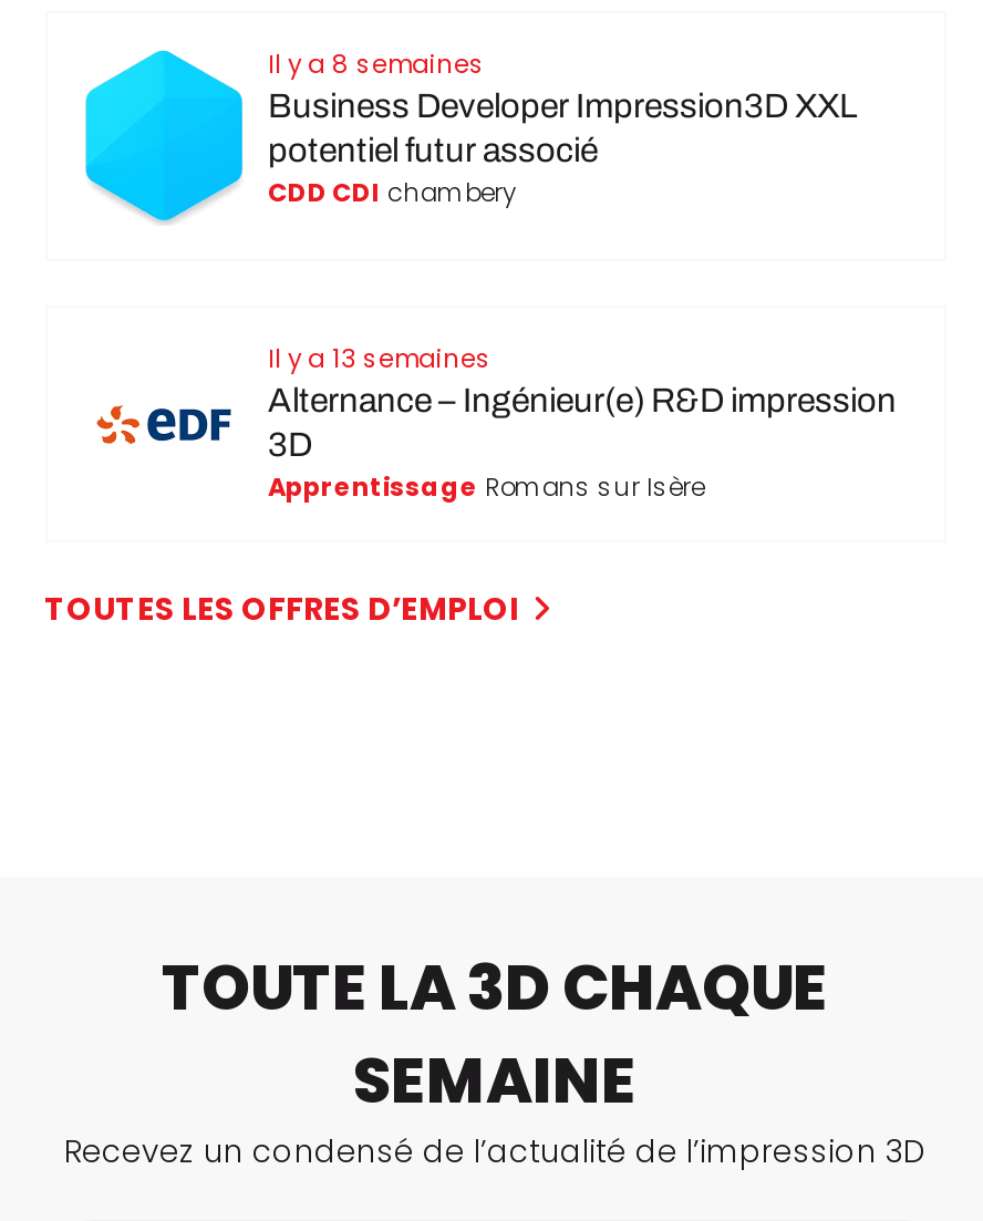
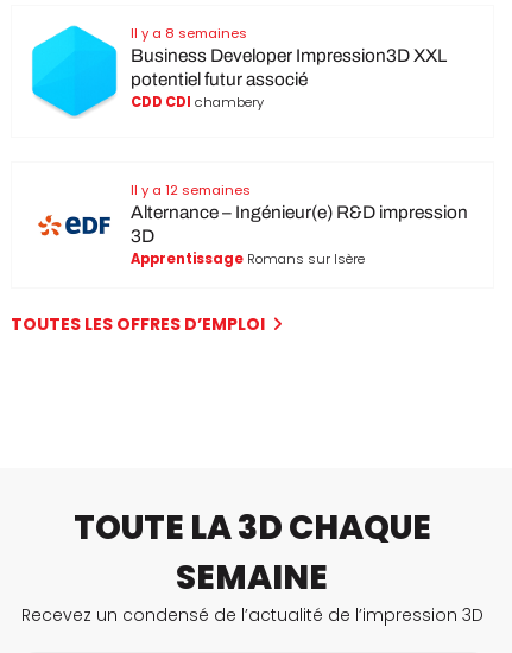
- Il y a 13 semaines
+ Il y a 12 semaines
